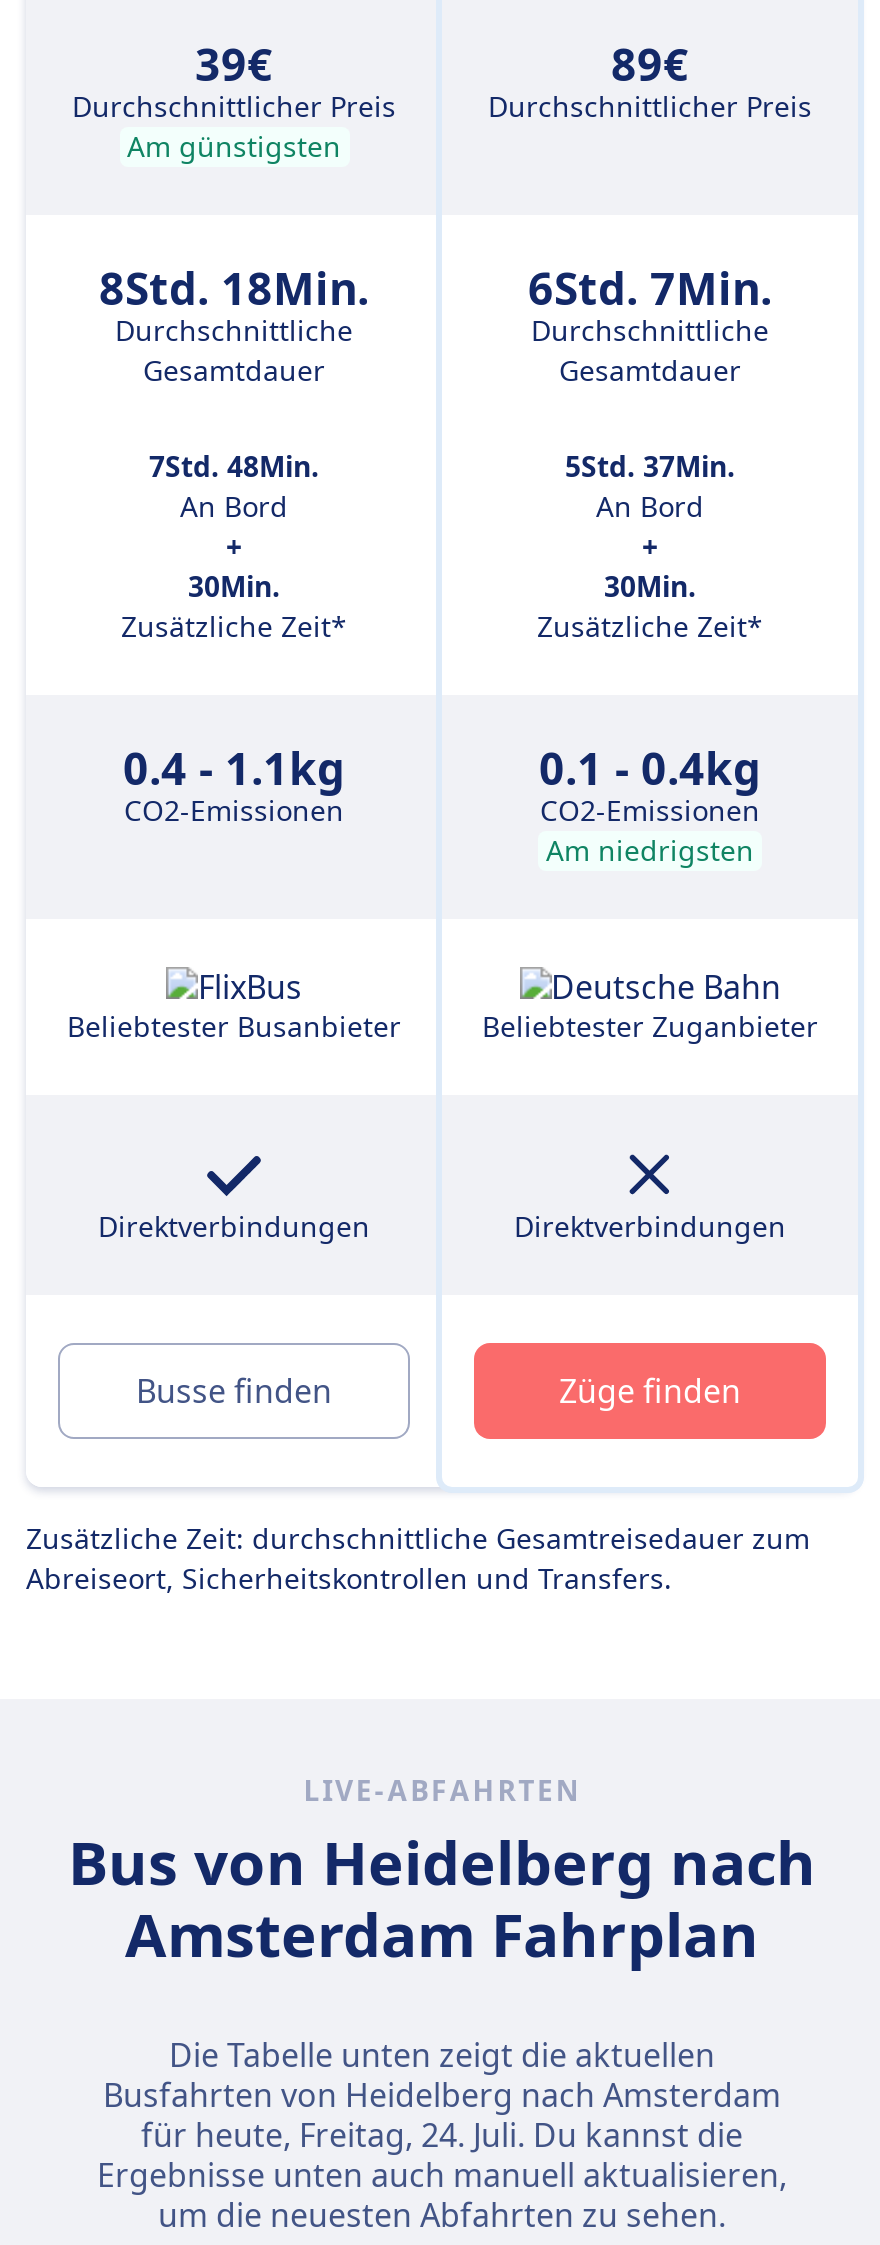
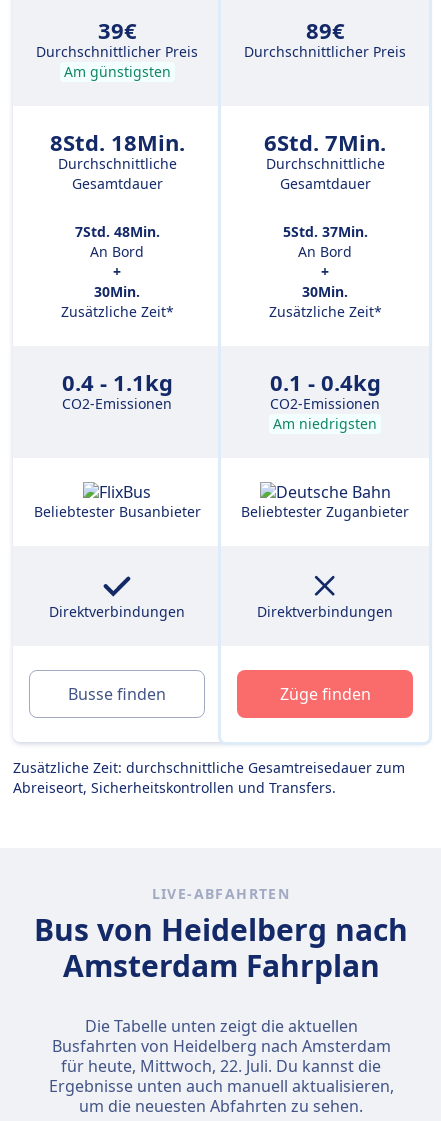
- für heute, Freitag, 24. Juli. Du kannst die
+ für heute, Mittwoch, 22. Juli. Du kannst die
